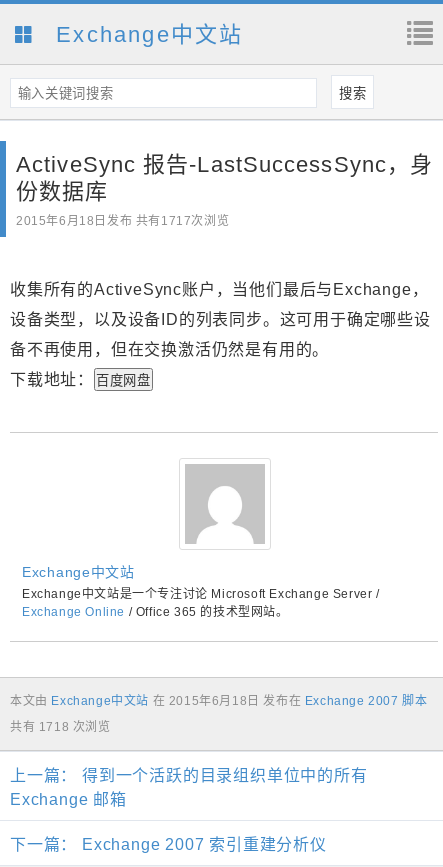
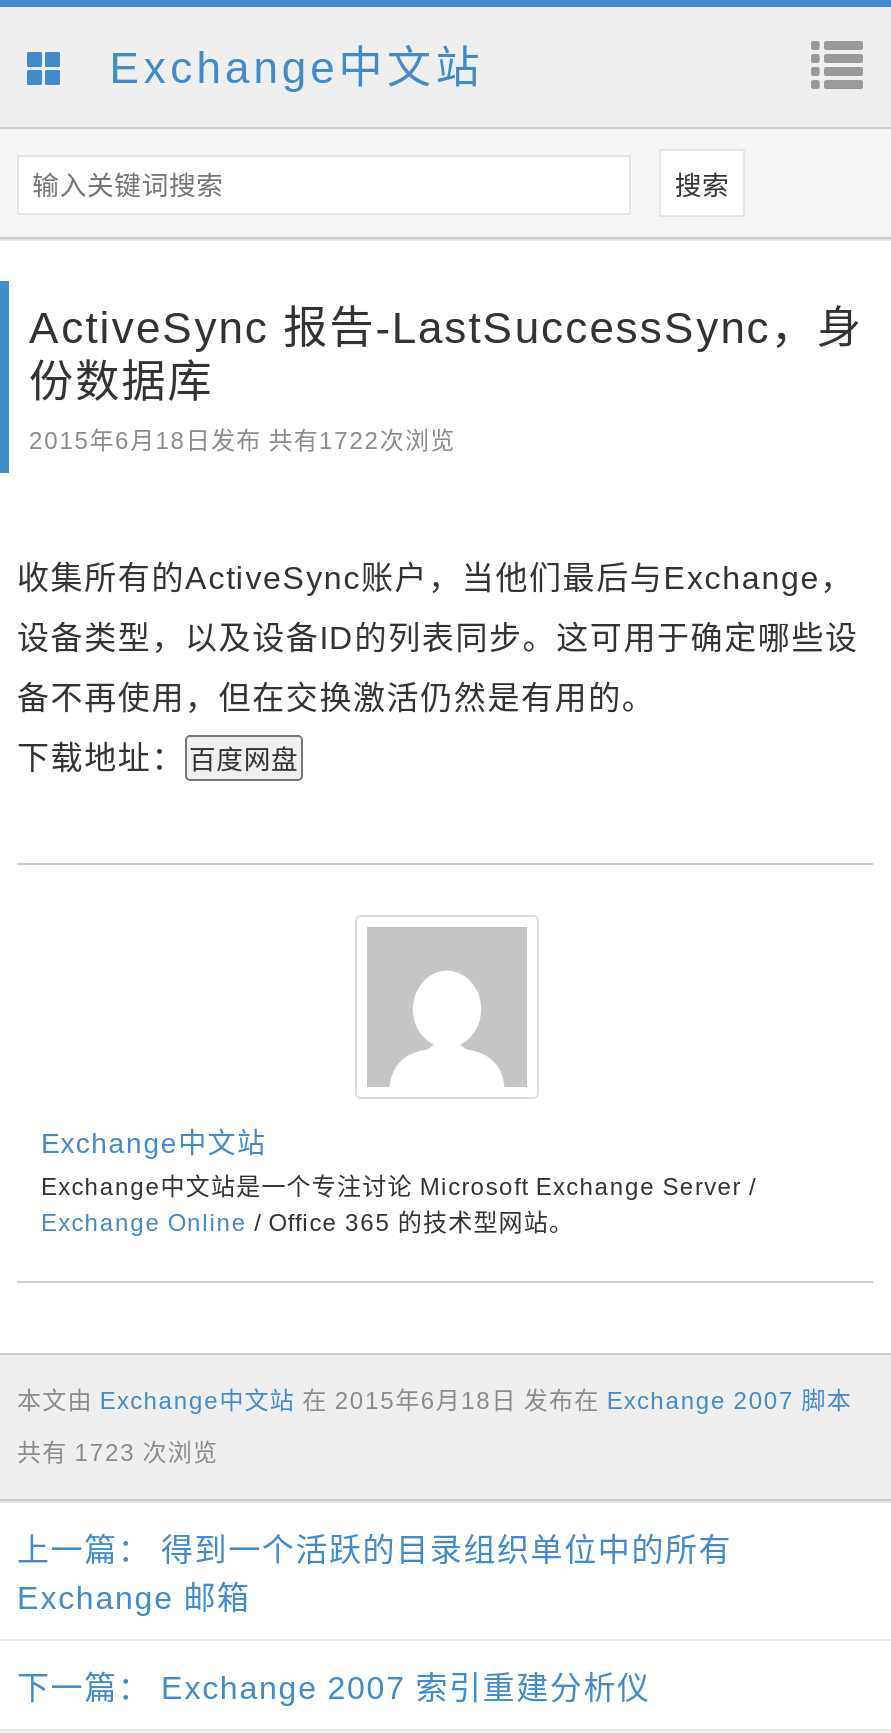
- 2015年6月18日发布 共有1717次浏览
+ 2015年6月18日发布 共有1722次浏览

- 共有 1718 次浏览
+ 共有 1723 次浏览
